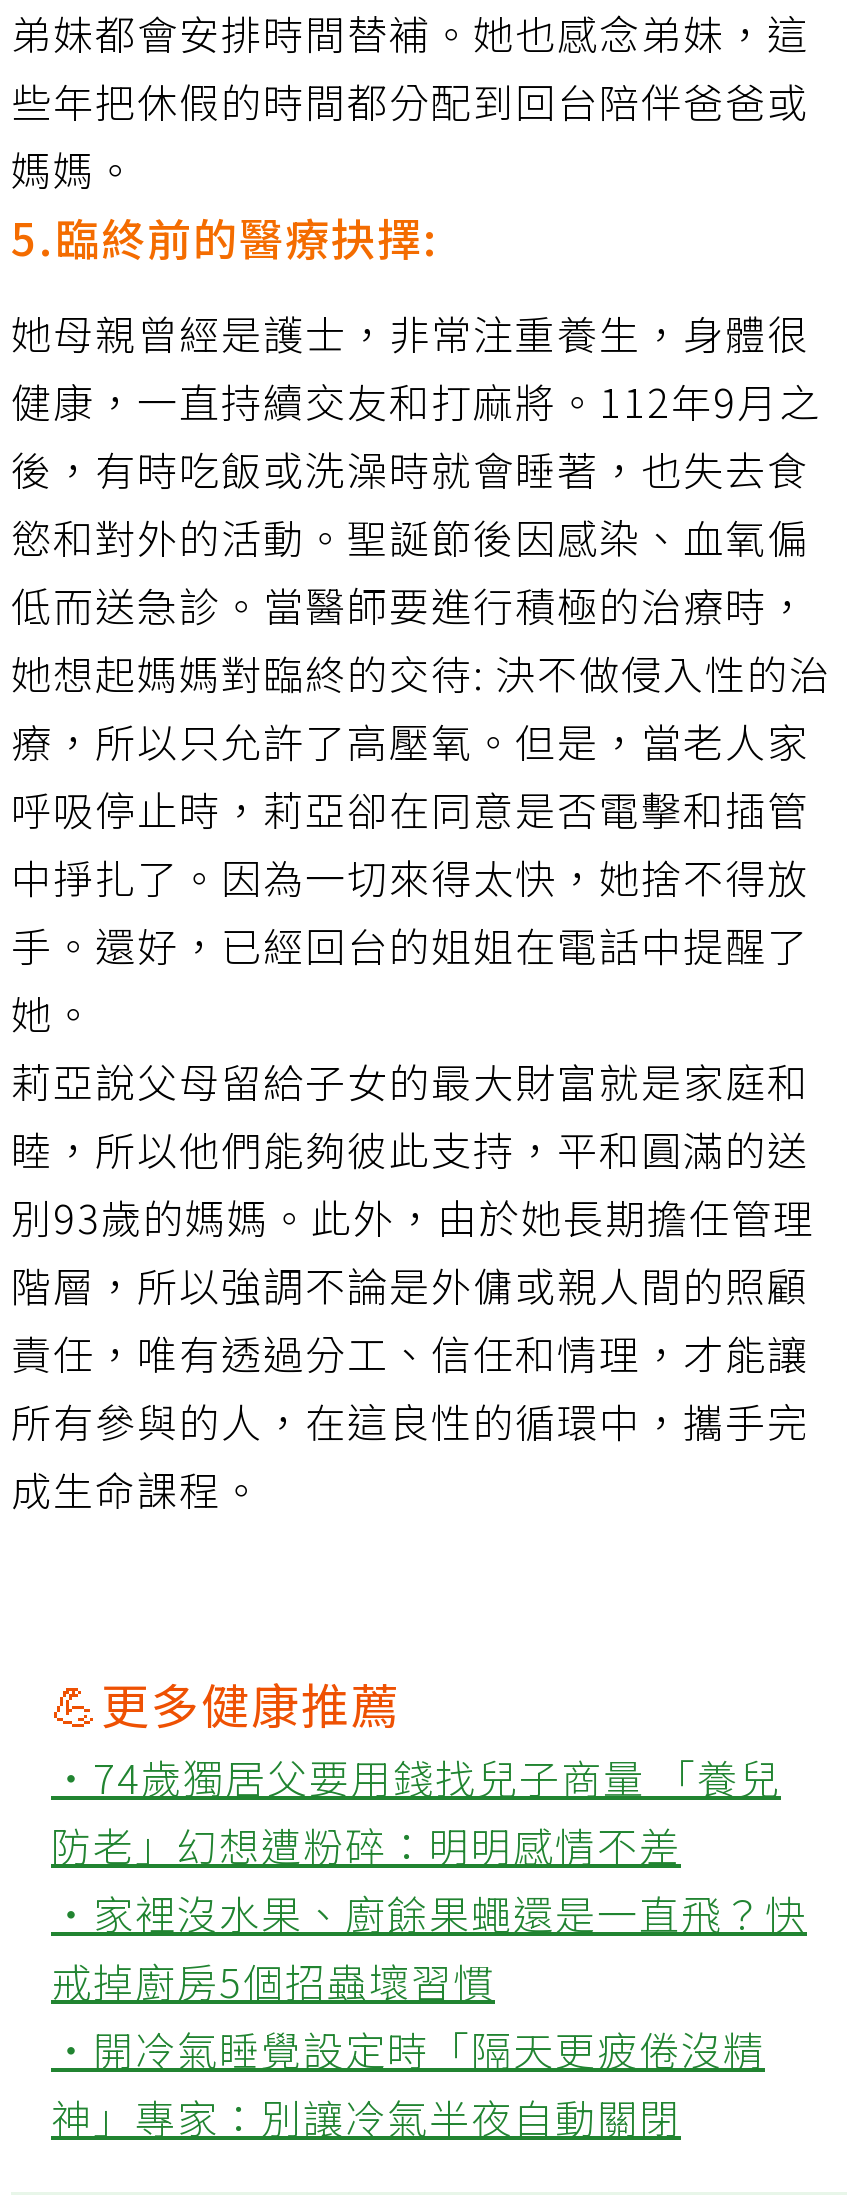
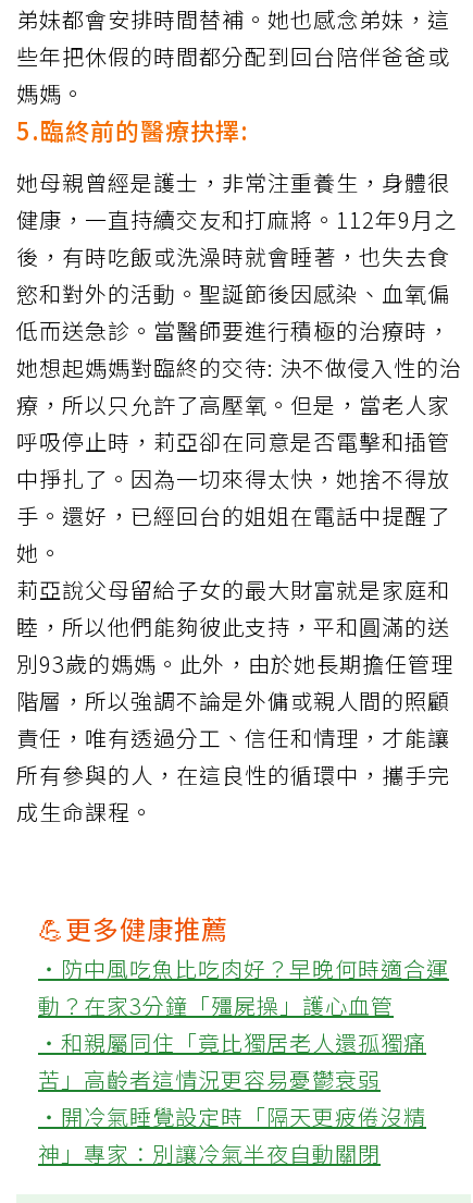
- ‧74歲獨居父要用錢找兒子商量 「養兒
- 防老」幻想遭粉碎：明明感情不差
- ‧家裡沒水果、廚餘果蠅還是一直飛？快
- 戒掉廚房5個招蟲壞習慣
+ ‧防中風吃魚比吃肉好？早晚何時適合運
+ 動？在家3分鐘「殭屍操」護心血管
+ ‧和親屬同住「竟比獨居老人還孤獨痛
+ 苦」高齡者這情況更容易憂鬱衰弱
